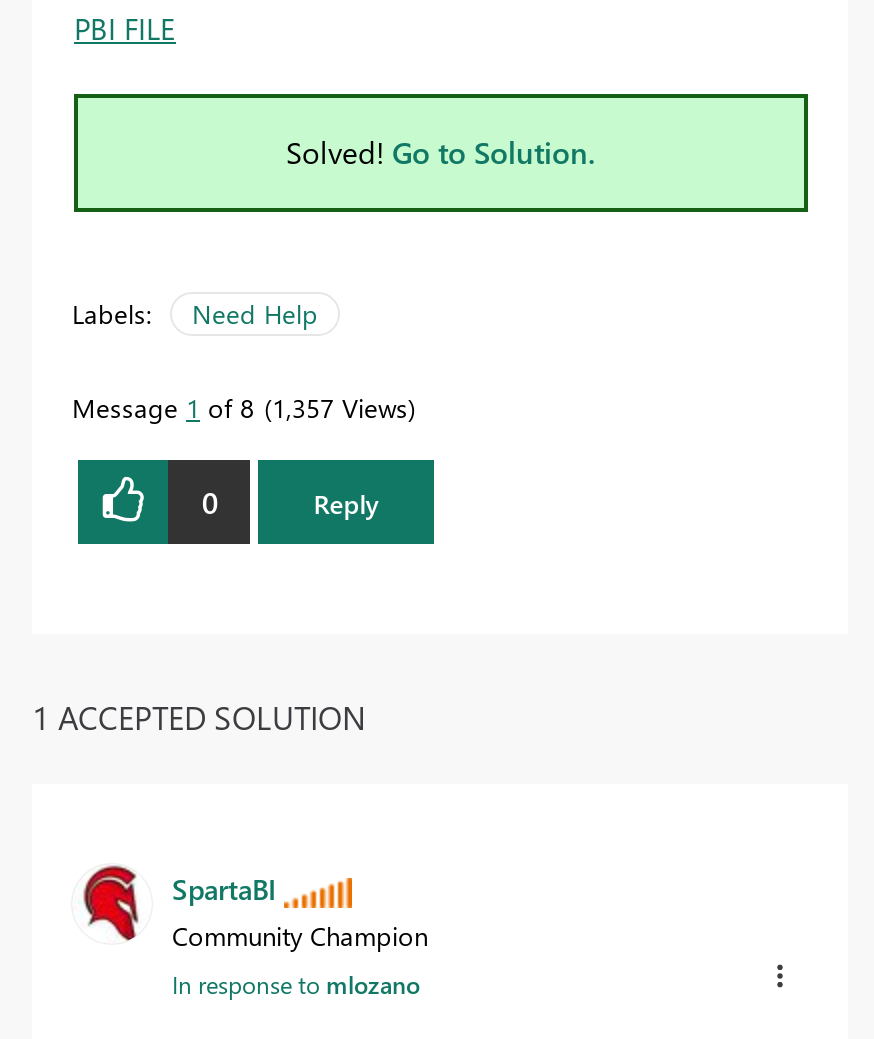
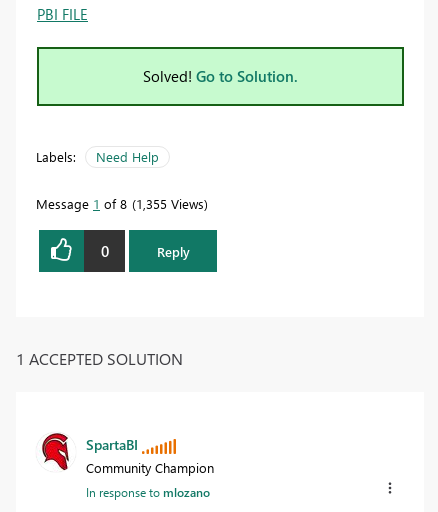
- Message 1 of 8 1,357 Views
+ Message 1 of 8 1,355 Views
